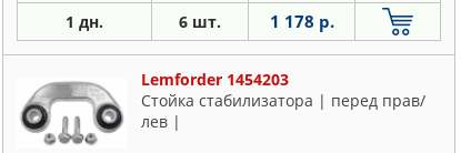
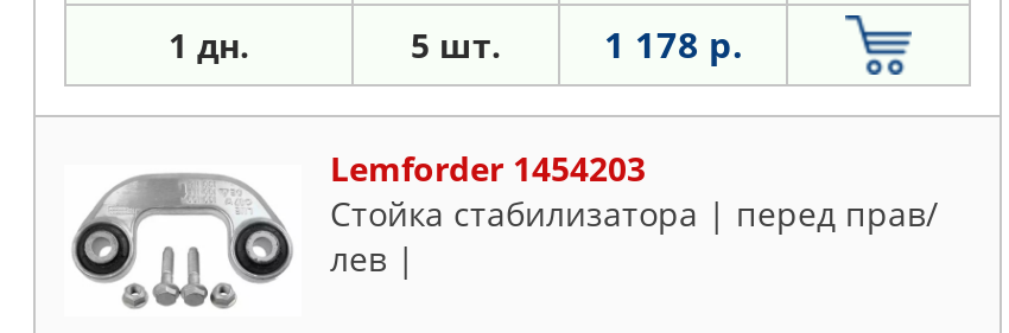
- 6 шт.
+ 5 шт.
